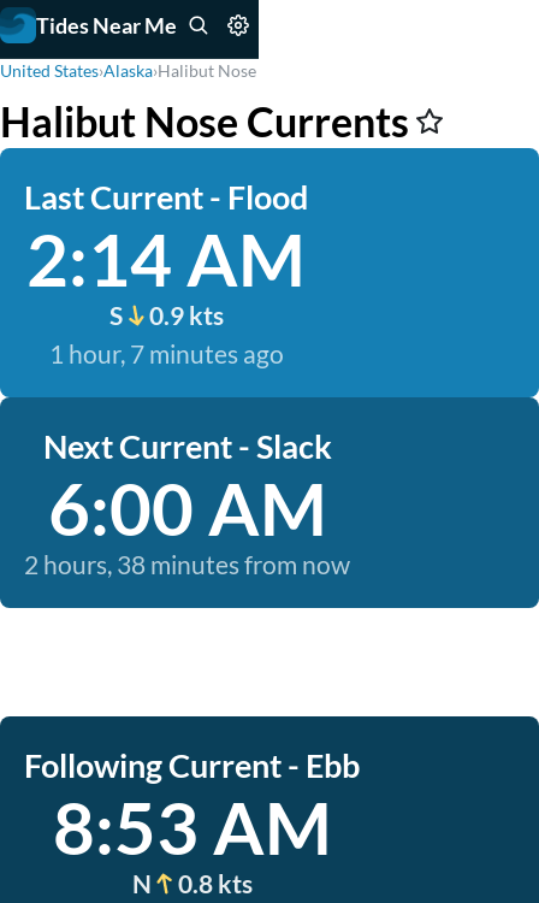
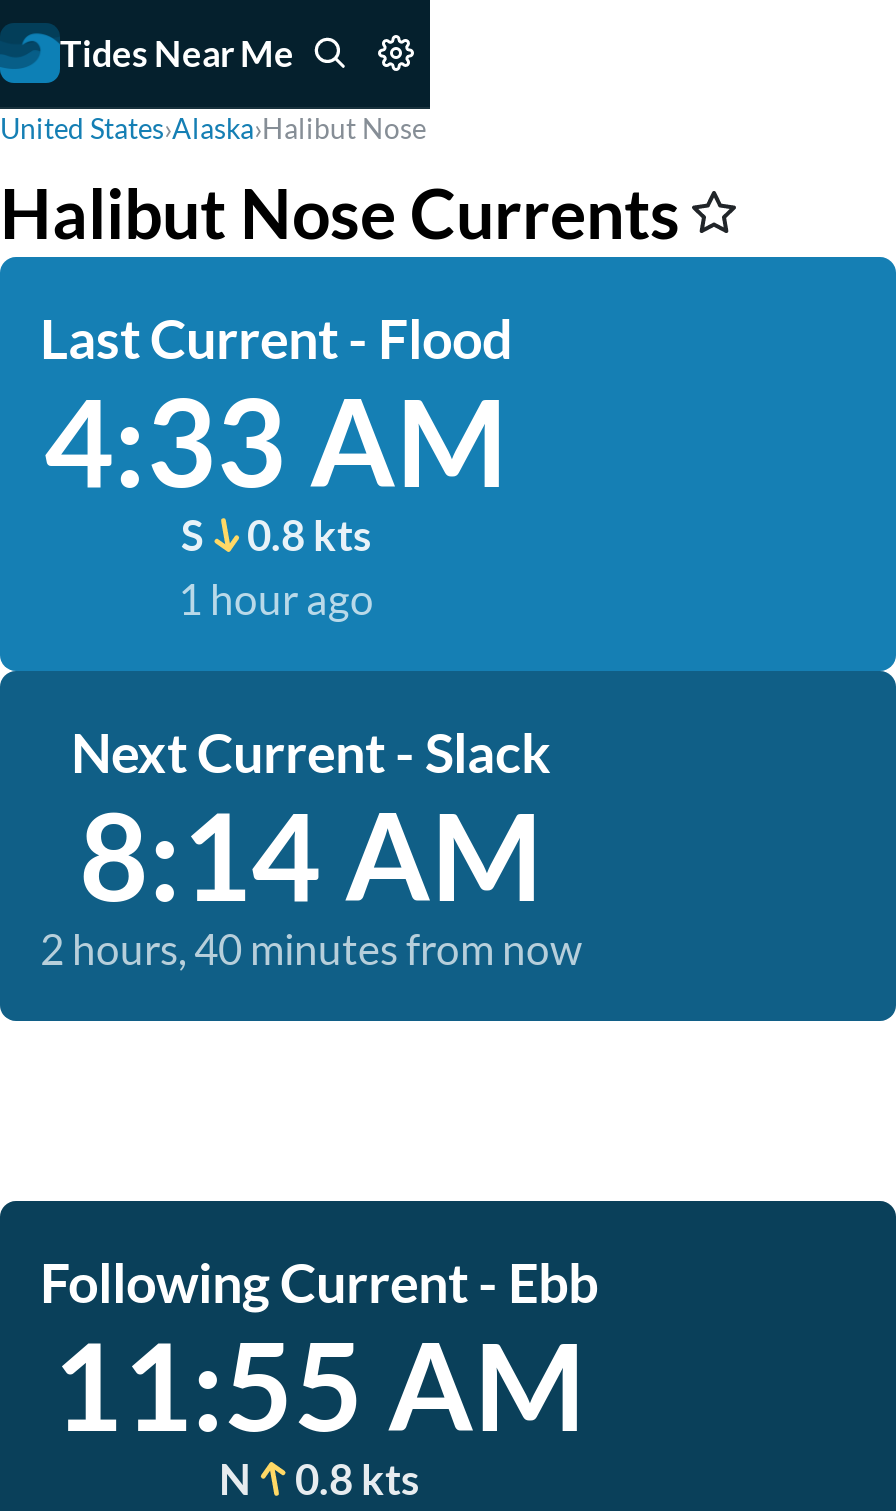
- 2:14 AM
+ 4:33 AM

- 0.9 kts
- 1 hour, 7 minutes ago
+ 0.8 kts
+ 1 hour ago

- 6:00 AM
+ 8:14 AM

- 2 hours, 38 minutes from now
+ 2 hours, 40 minutes from now

- 8:53 AM
+ 11:55 AM
